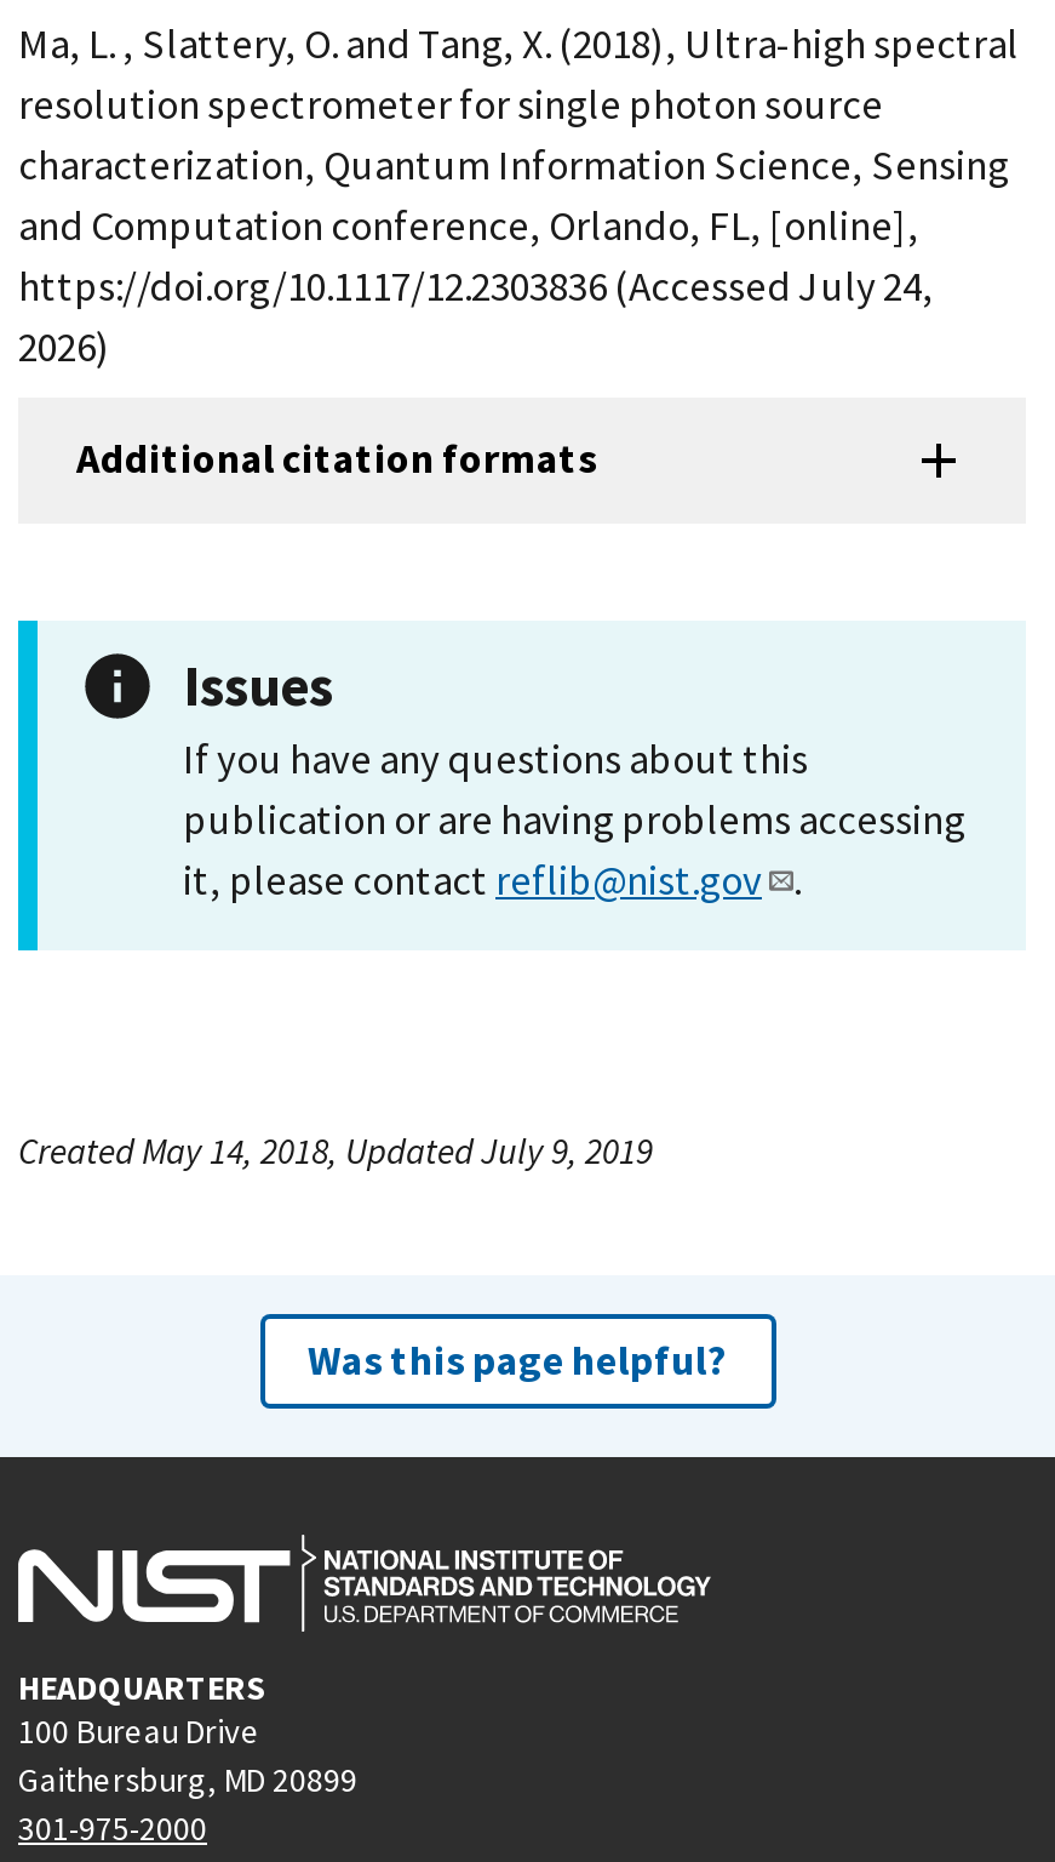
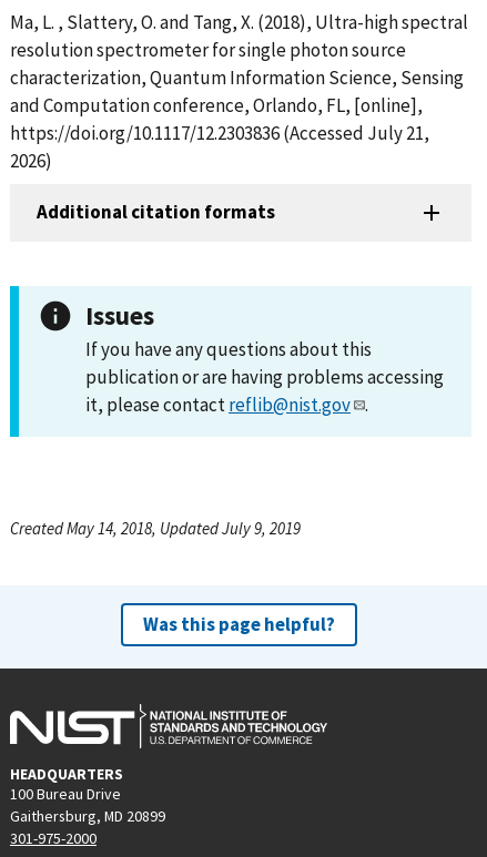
- https://doi.org/10.1117/12.2303836 (Accessed July 24,
+ https://doi.org/10.1117/12.2303836 (Accessed July 21,
